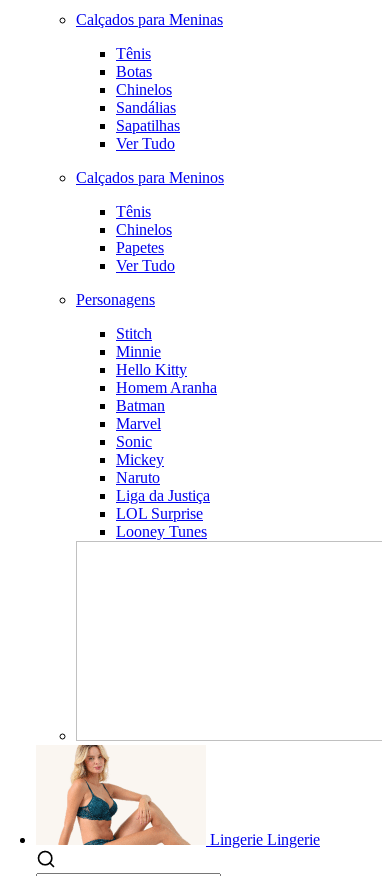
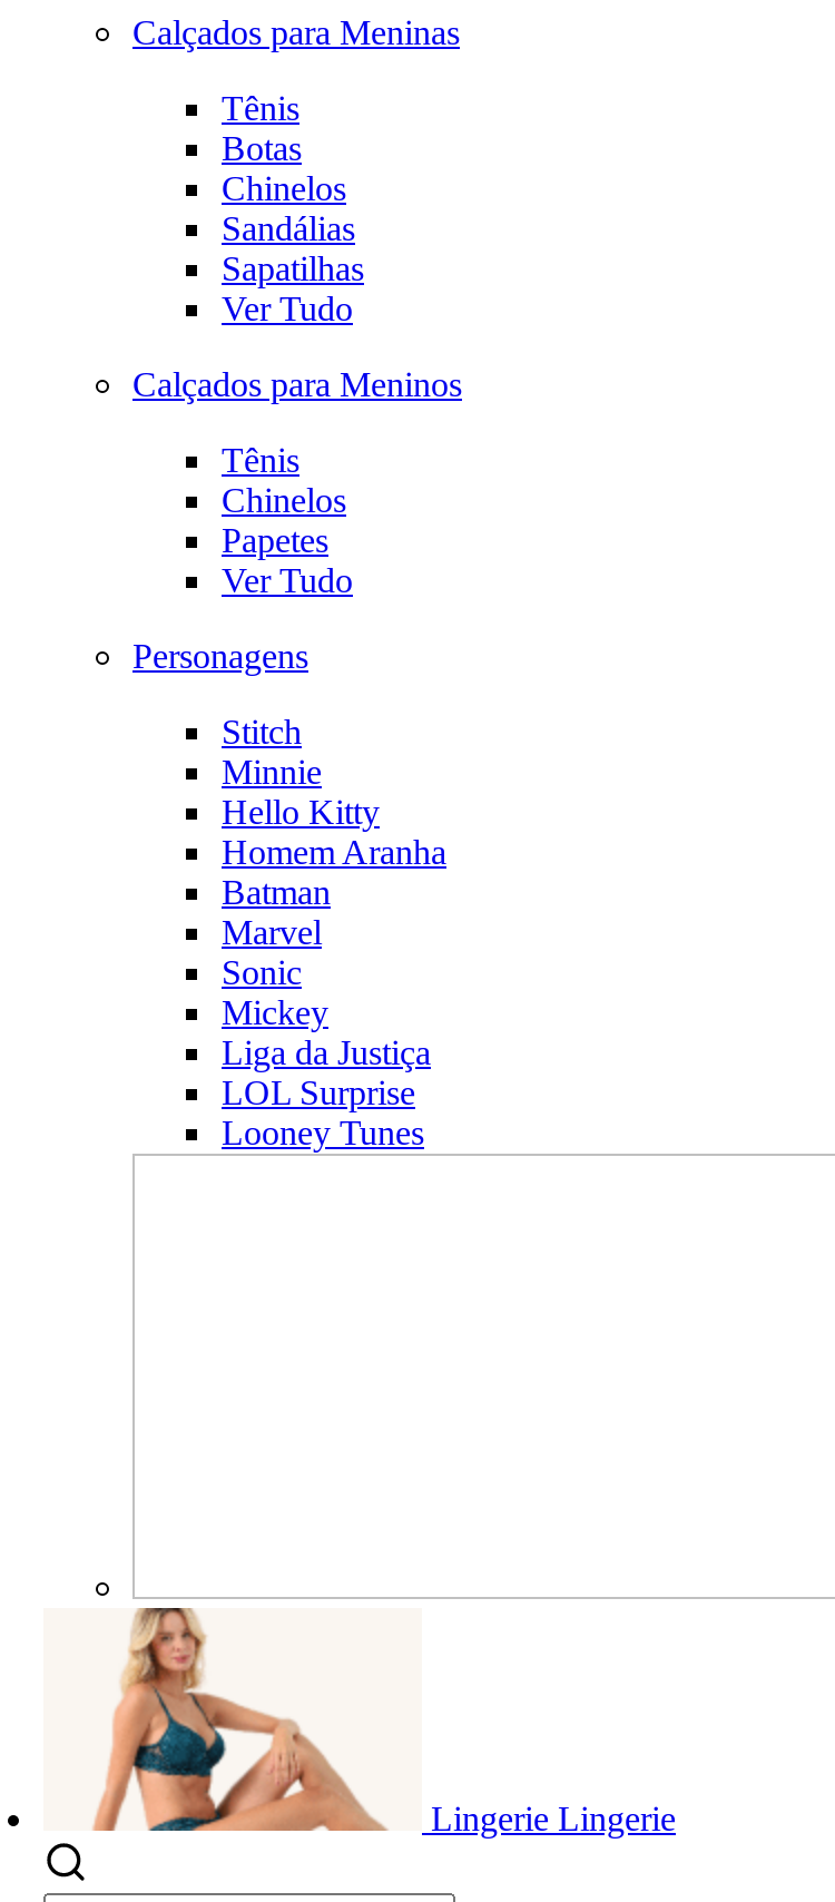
- Naruto
